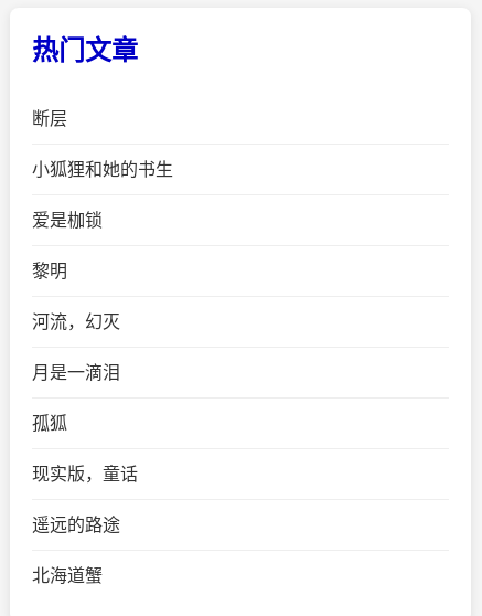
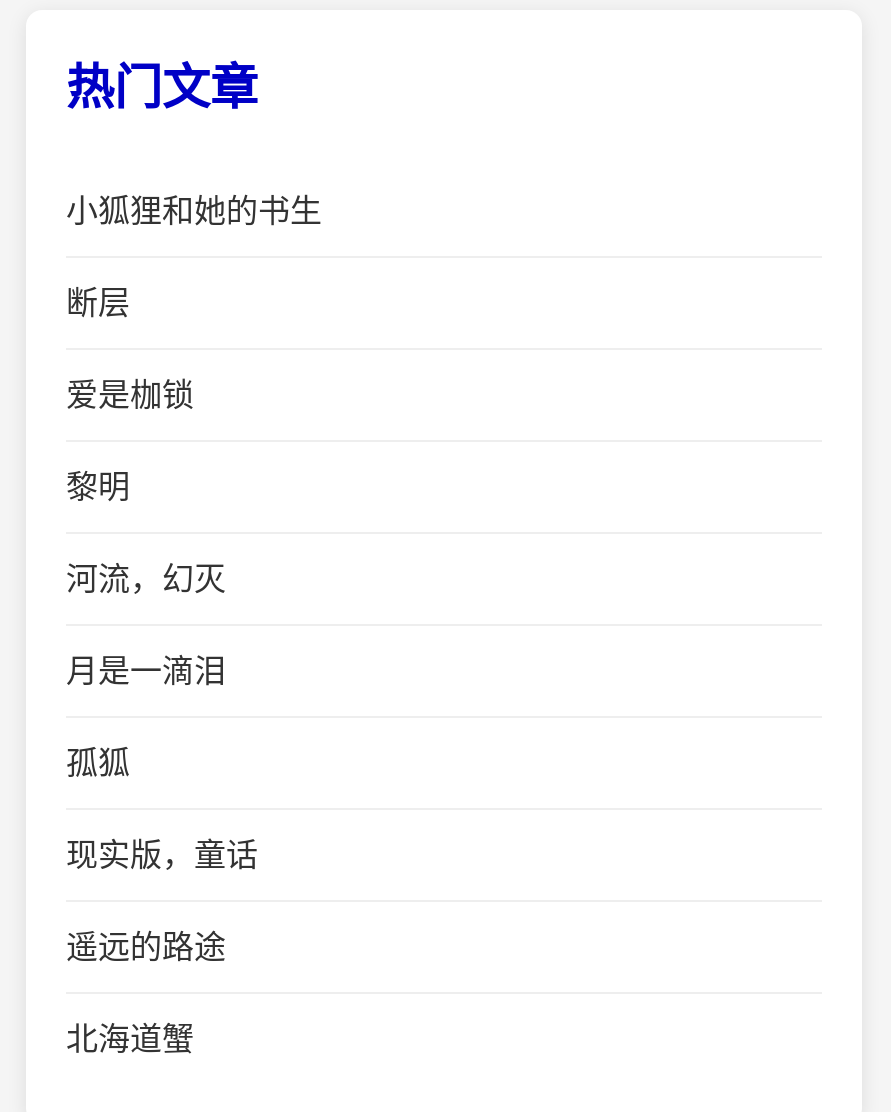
moved down: 断层

moved up: 小狐狸和她的书生
